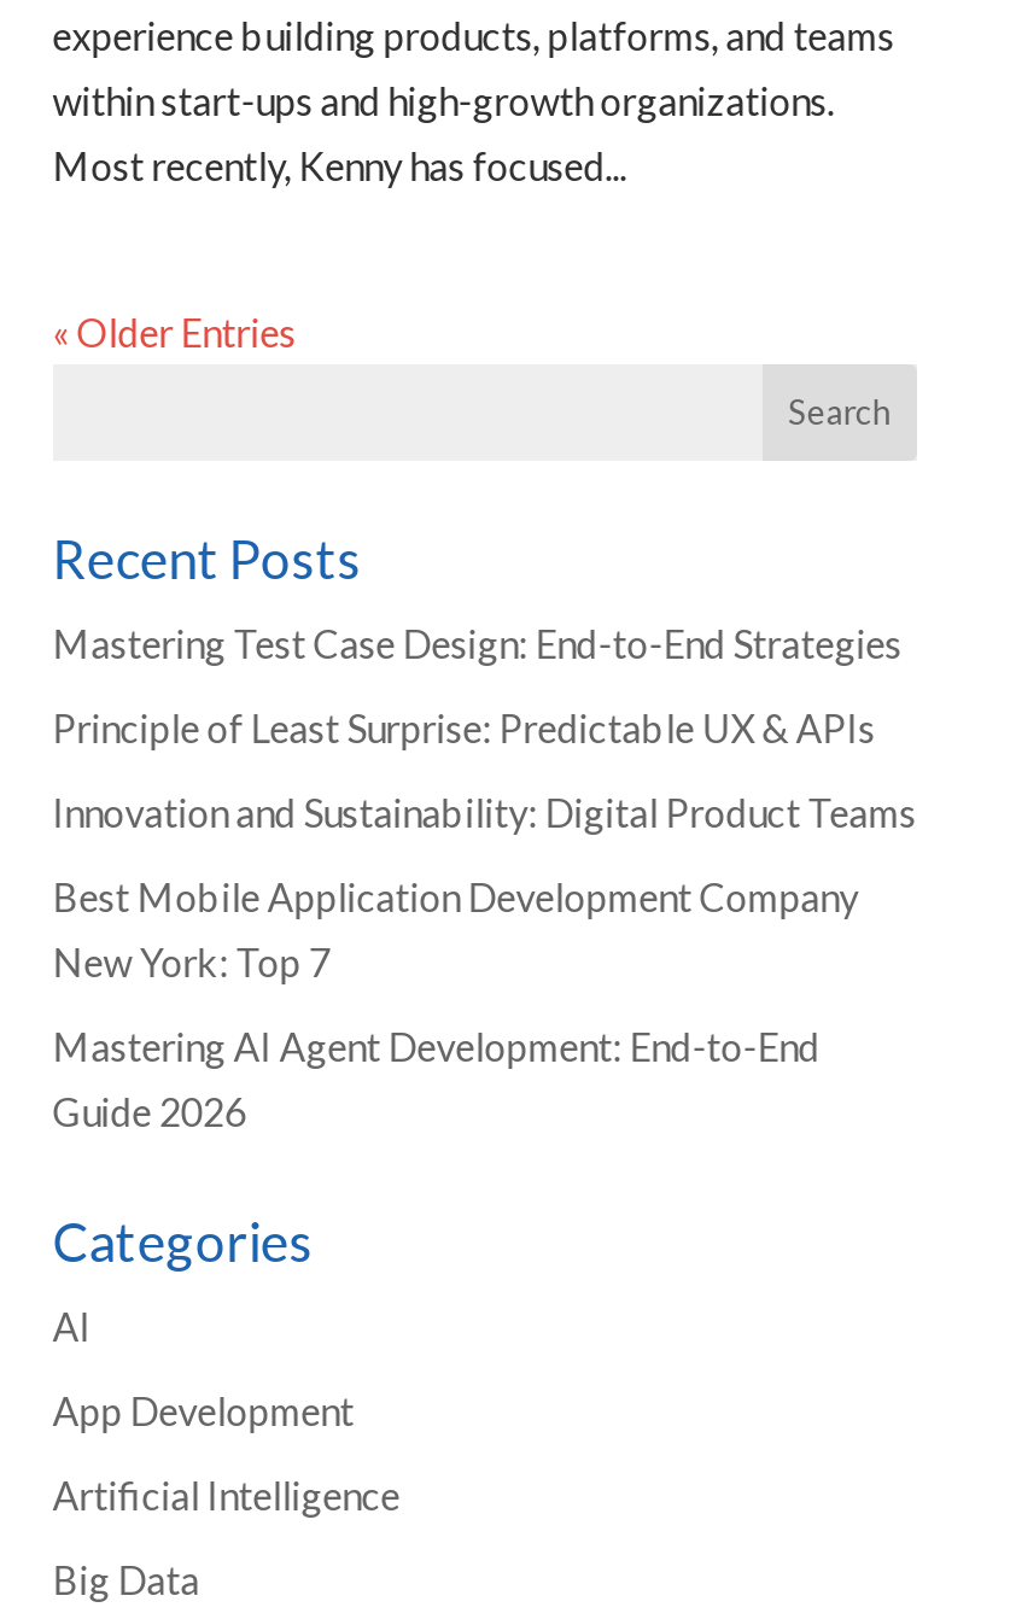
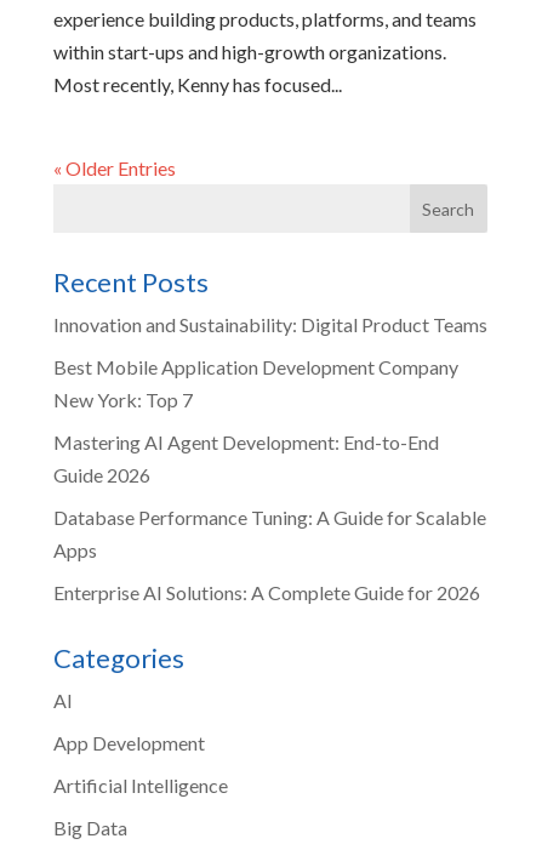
- Mastering Test Case Design: End-to-End Strategies
- Principle of Least Surprise: Predictable UX & APIs

moved up: Innovation and Sustainability: Digital Product Teams | Best Mobile Application Development Company | New York: Top 7 | Mastering AI Agent Development: End-to-End | Guide 2026

+ Database Performance Tuning: A Guide for Scalable
+ Apps
+ Enterprise AI Solutions: A Complete Guide for 2026
